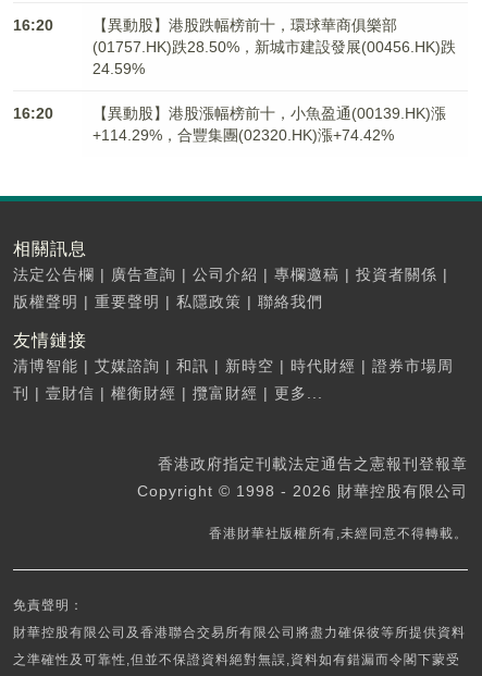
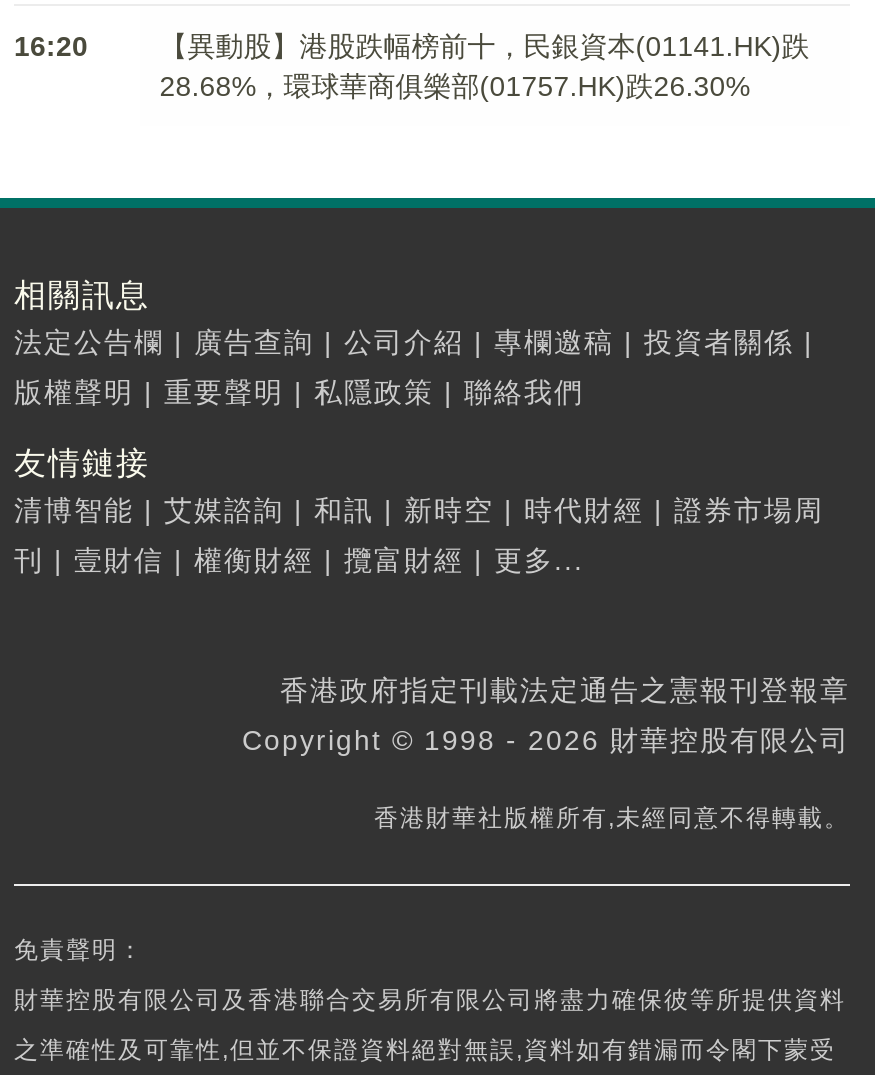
- 【異動股】港股跌幅榜前十，環球華商俱樂部
- (01757.HK)跌28.50%，新城市建設發展(00456.HK)跌
- 24.59%
- 16:20
- 【異動股】港股漲幅榜前十，小魚盈通(00139.HK)漲
- +114.29%，合豐集團(02320.HK)漲+74.42%
+ 【異動股】港股跌幅榜前十，民銀資本(01141.HK)跌
+ 28.68%，環球華商俱樂部(01757.HK)跌26.30%
